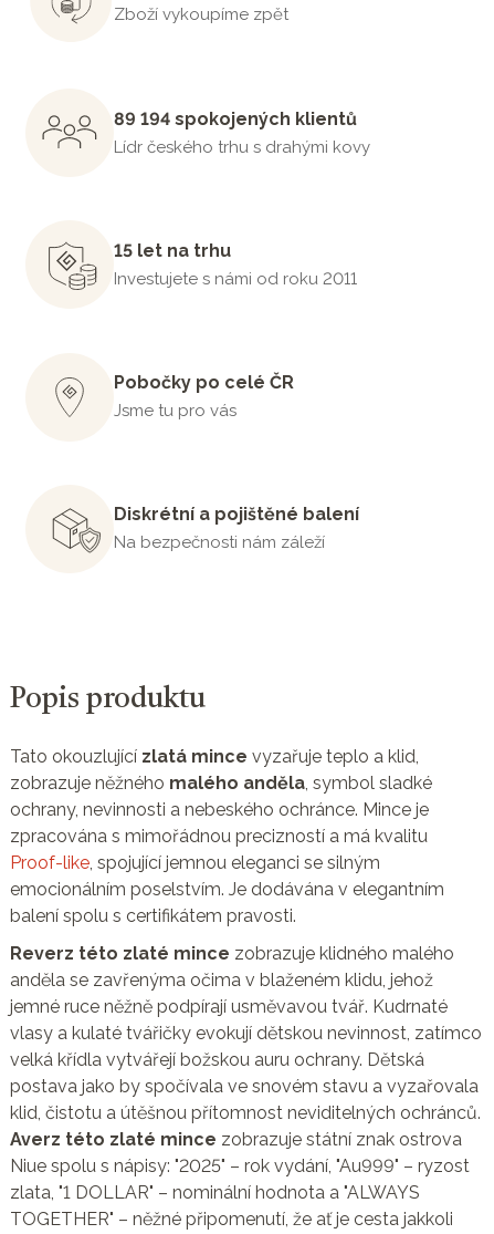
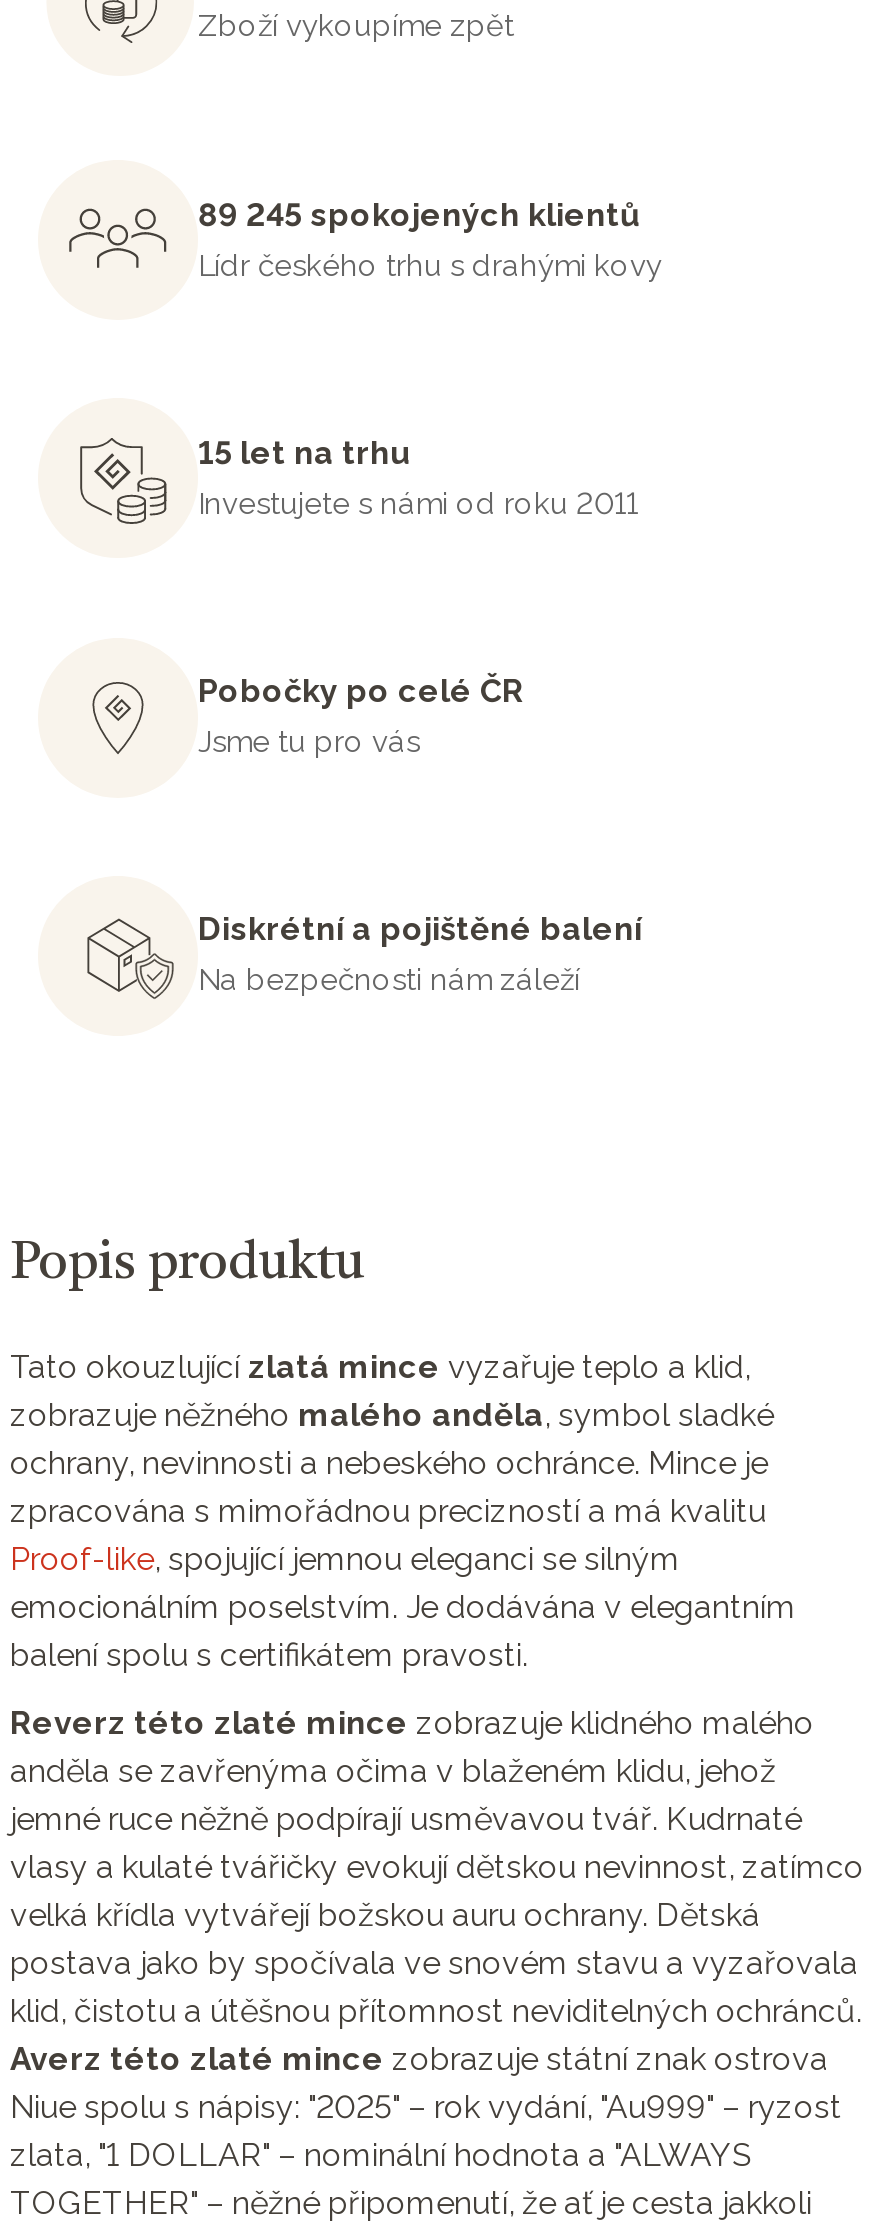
- 89 194 spokojených klientů
+ 89 245 spokojených klientů
